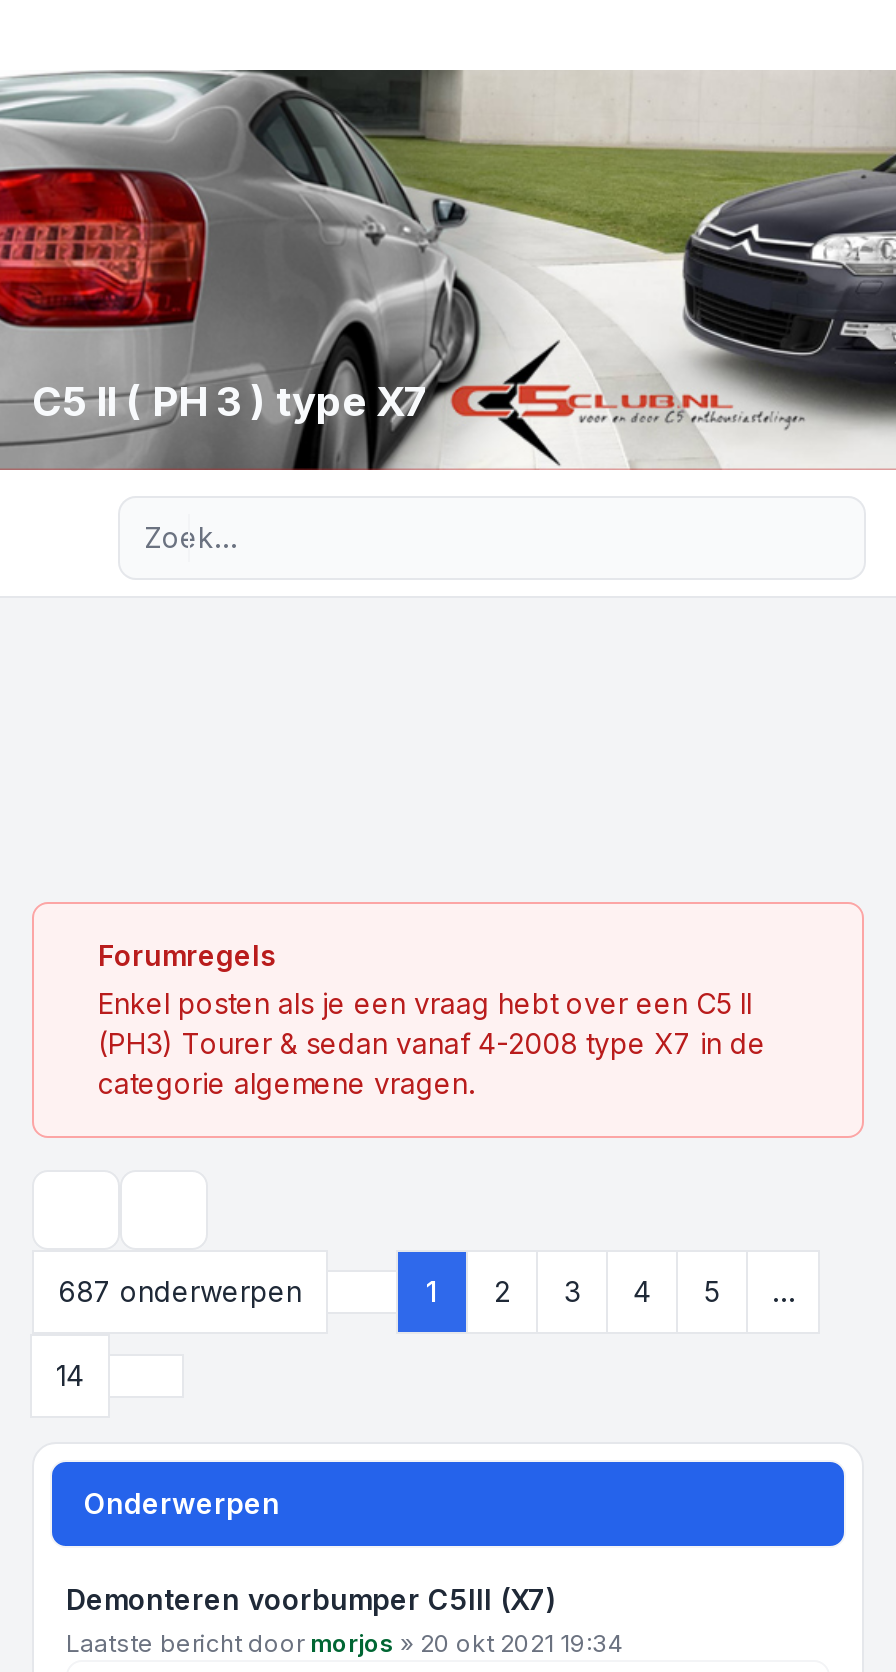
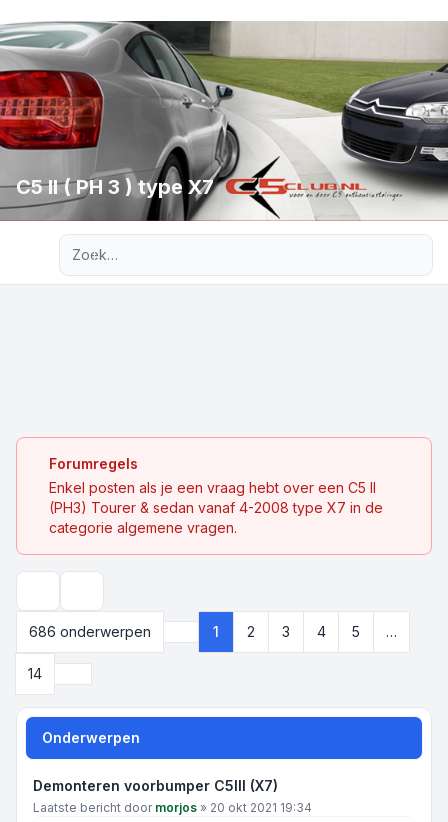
- 687 onderwerpen
+ 686 onderwerpen
